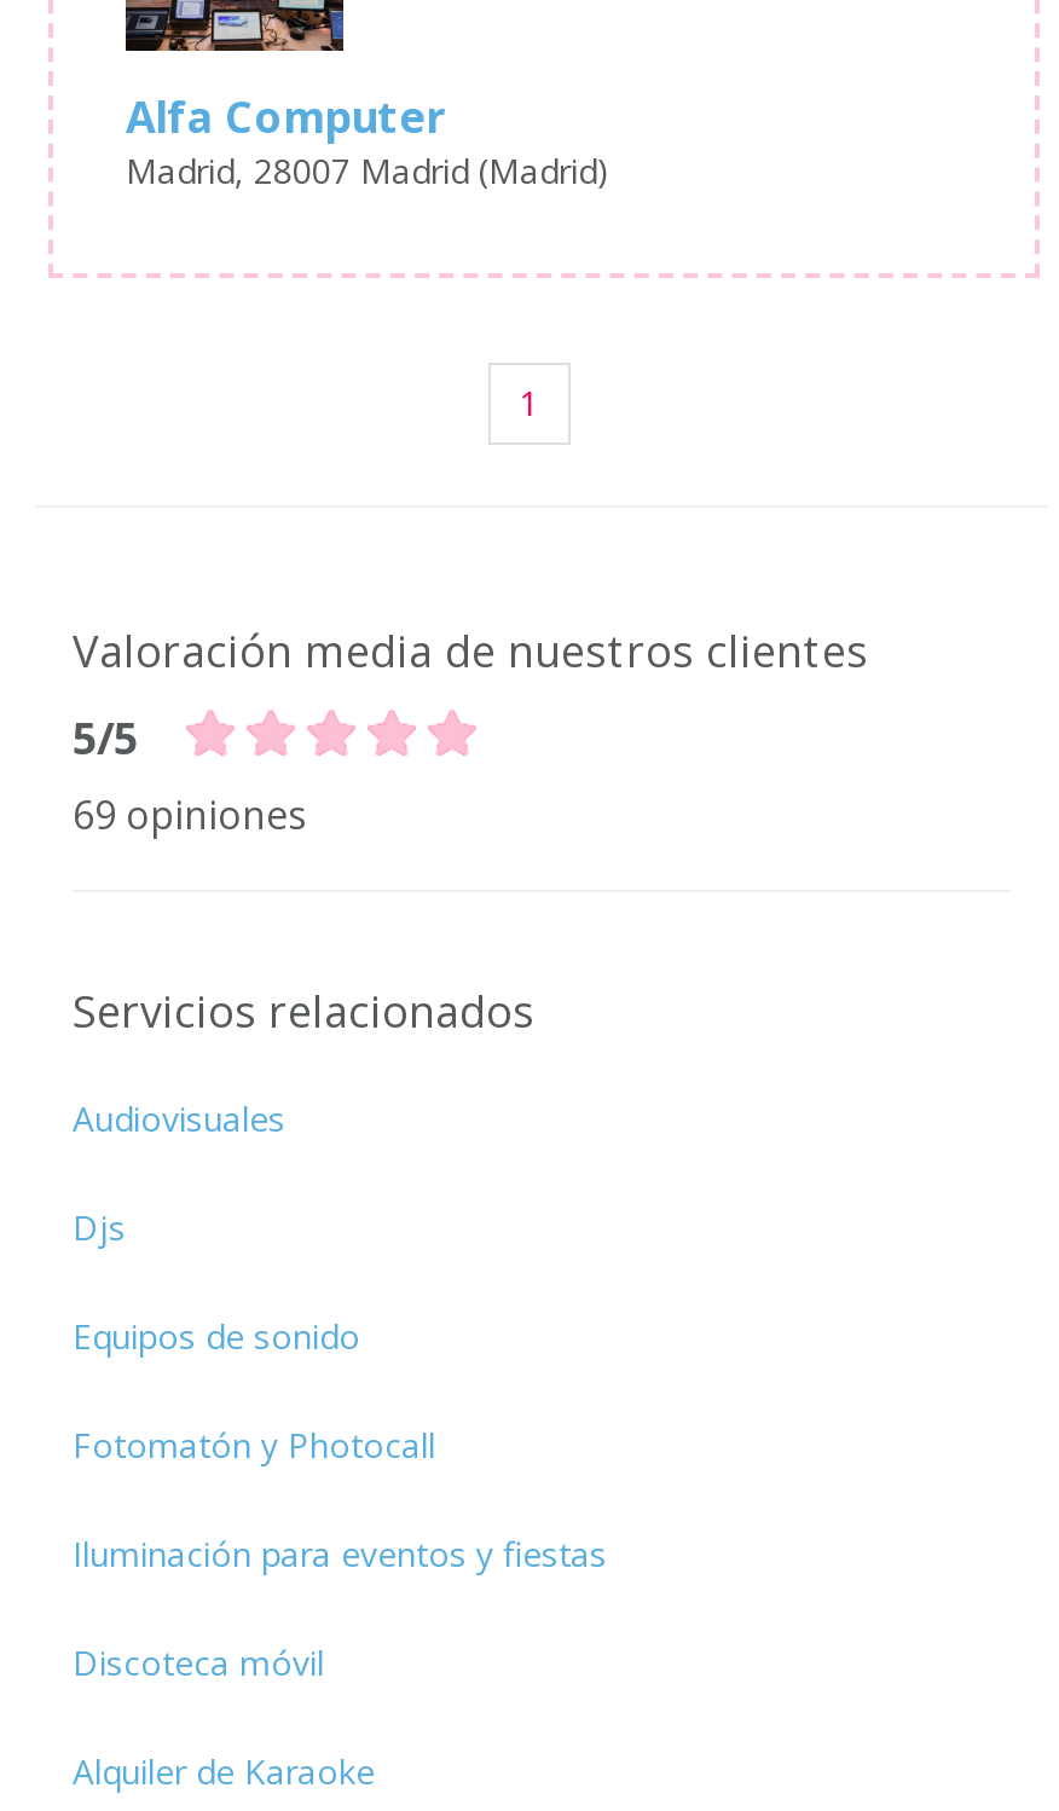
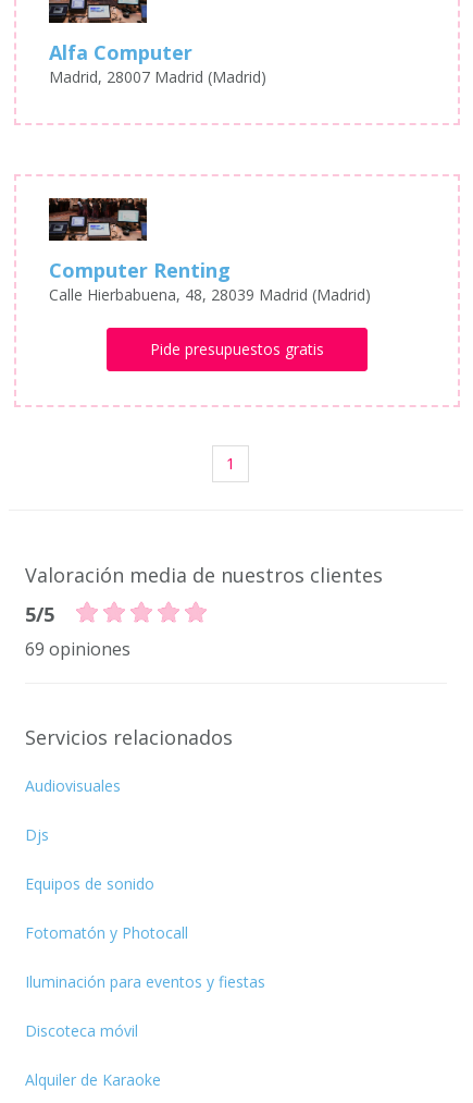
+ [image]
+ Computer Renting
+ Calle Hierbabuena, 48, 28039 Madrid (Madrid)
+ Pide presupuestos gratis
